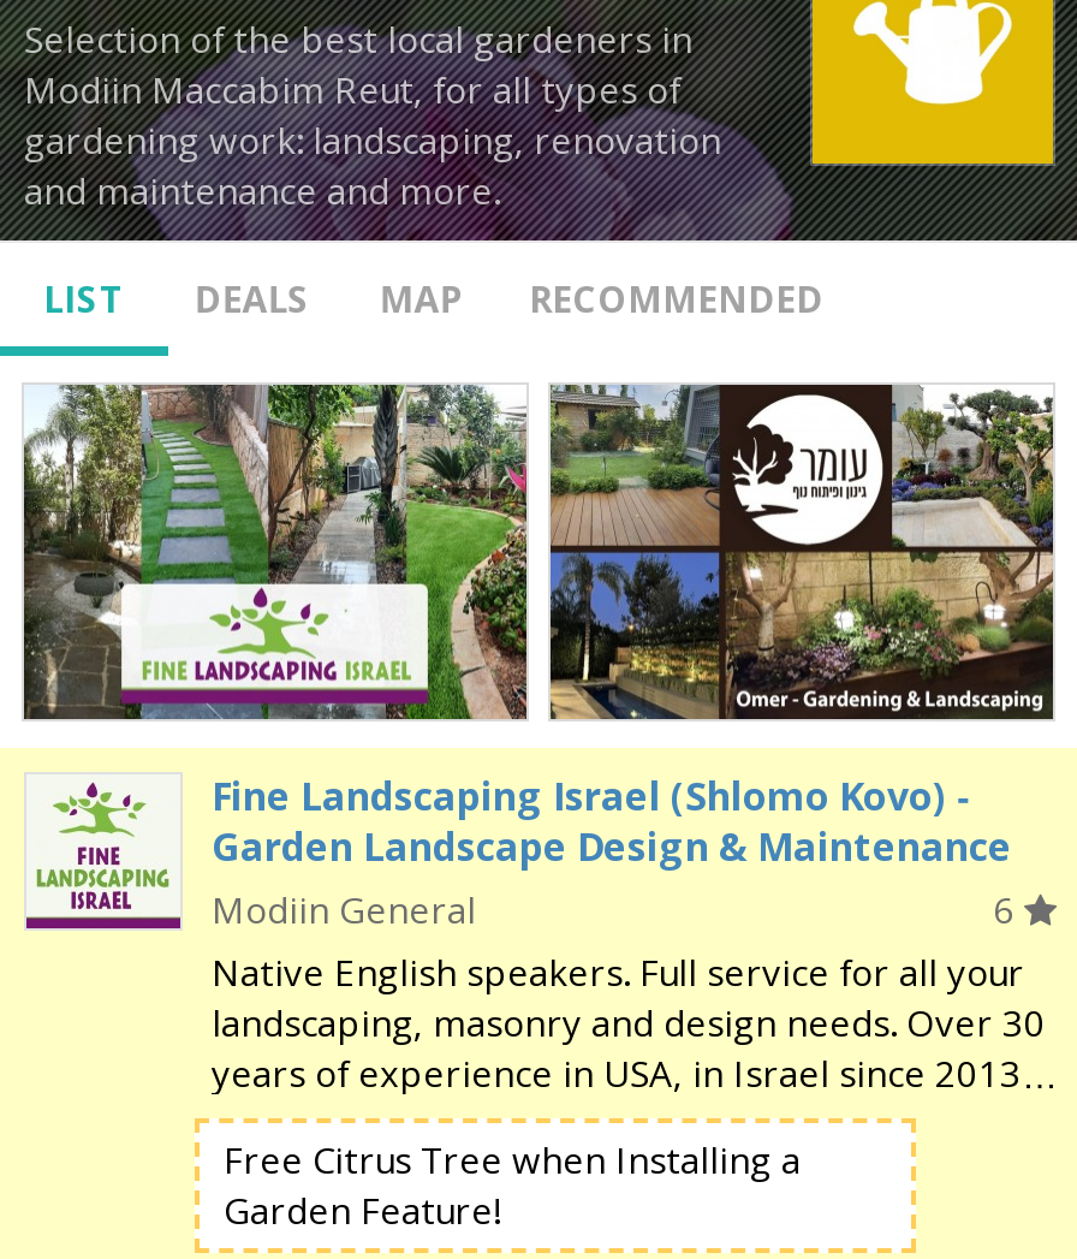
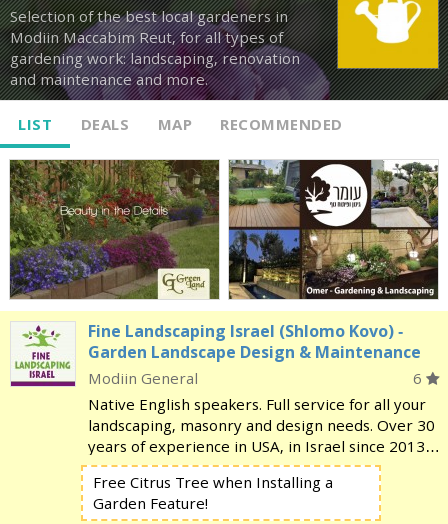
- [image]
+ [image]
